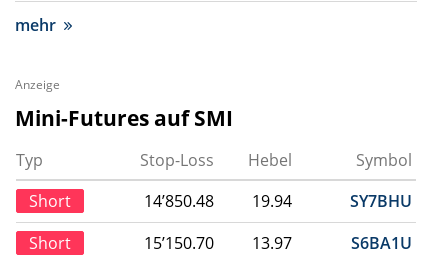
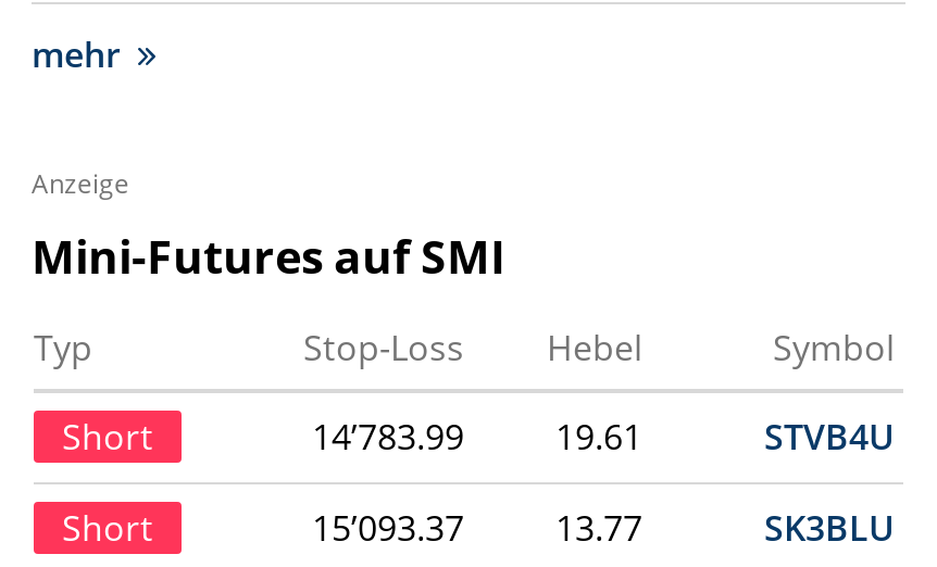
- 14’850.48
- 19.94
- SY7BHU
+ 14’783.99
+ 19.61
+ STVB4U

- 15’150.70
- 13.97
- S6BA1U
+ 15’093.37
+ 13.77
+ SK3BLU
